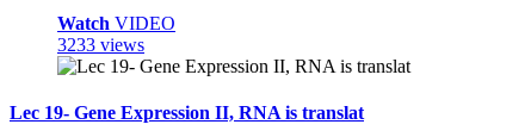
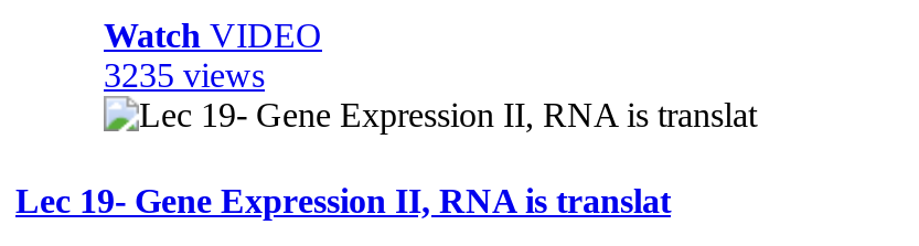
- 3233 views
+ 3235 views
